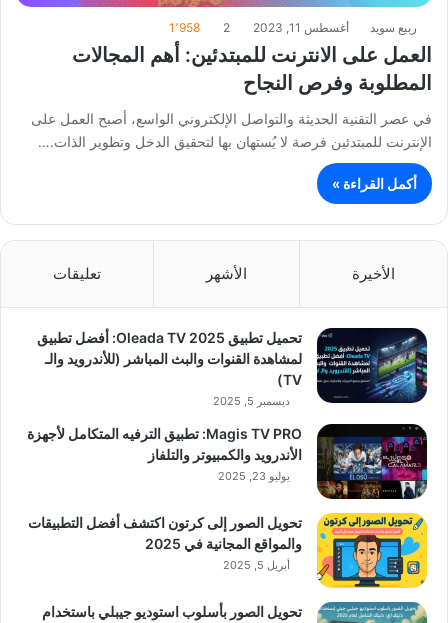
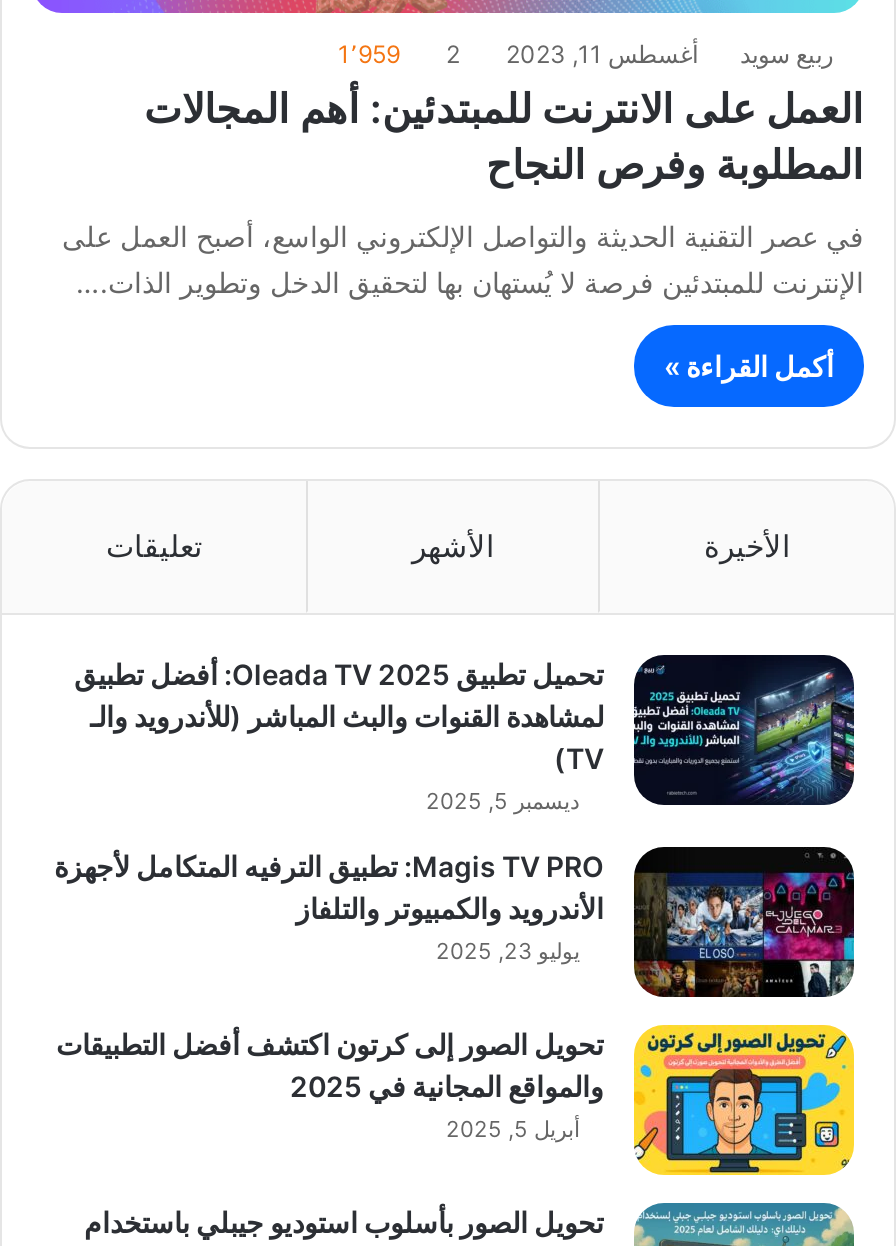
- 1٬958 2
+ 1٬959 2
